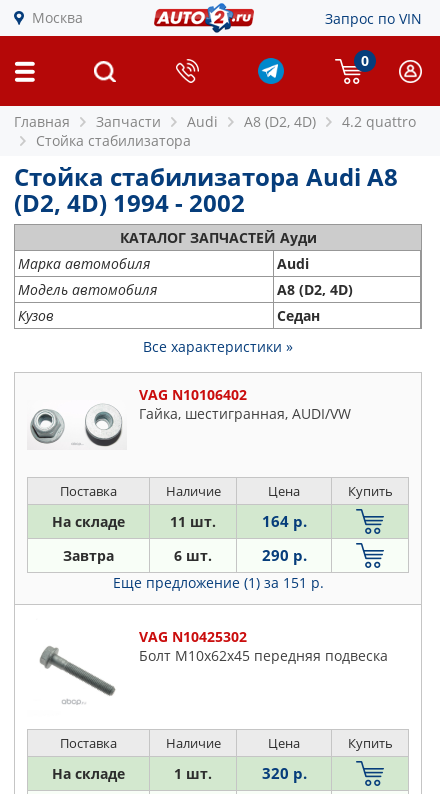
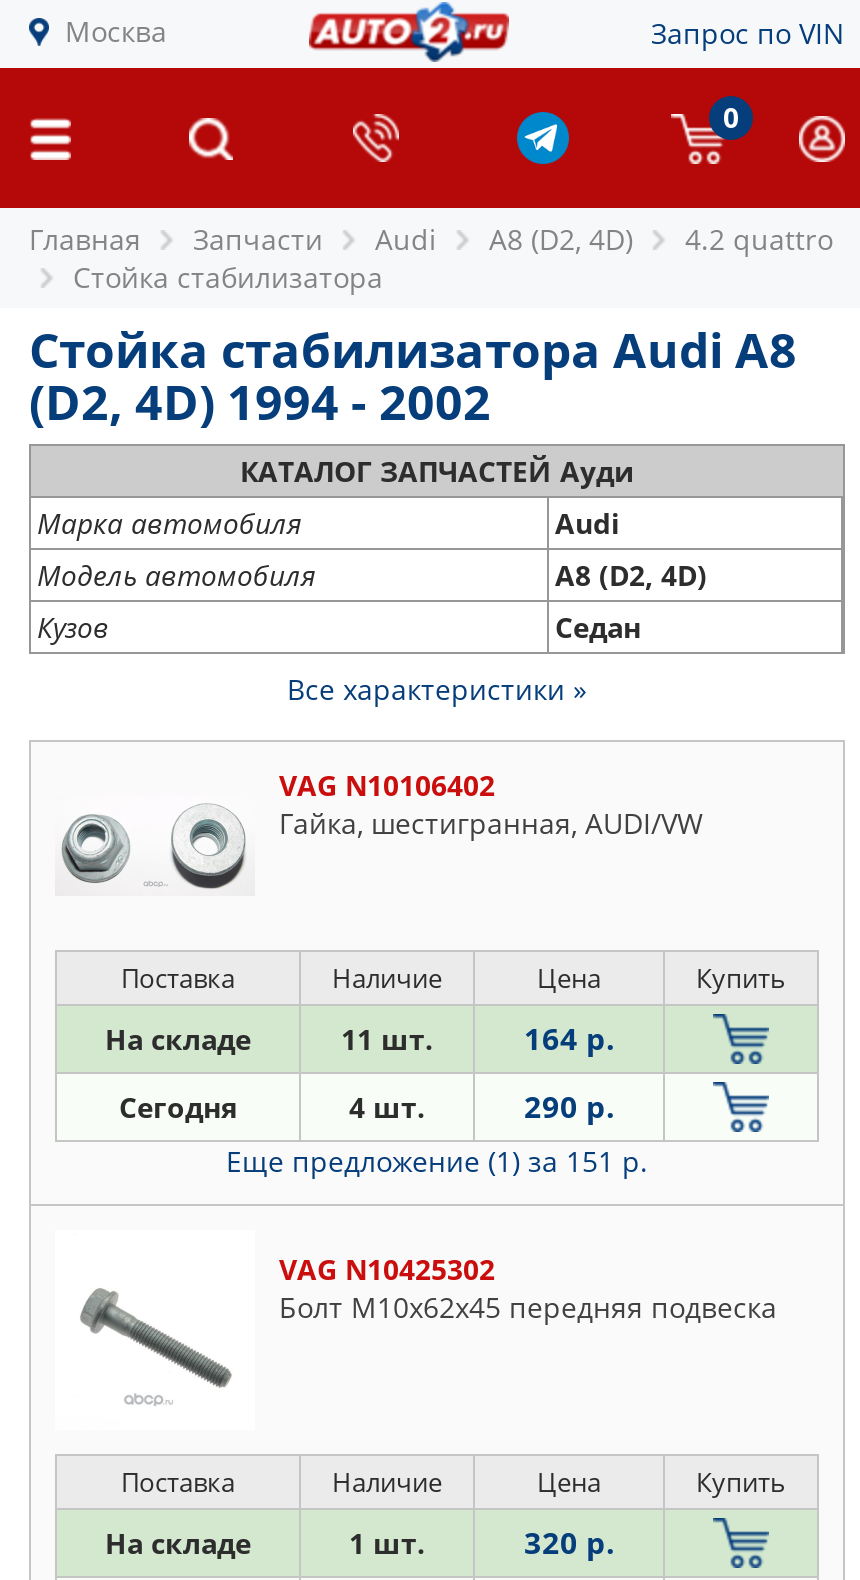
- Завтра
- 6 шт.
+ Сегодня
+ 4 шт.
